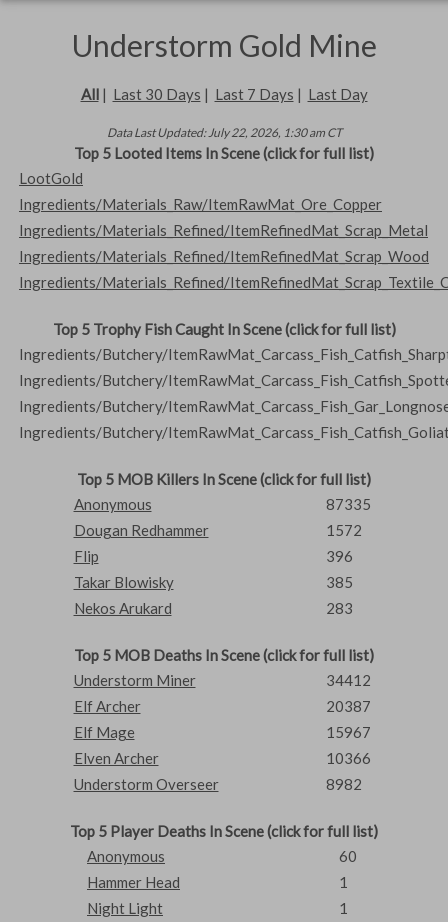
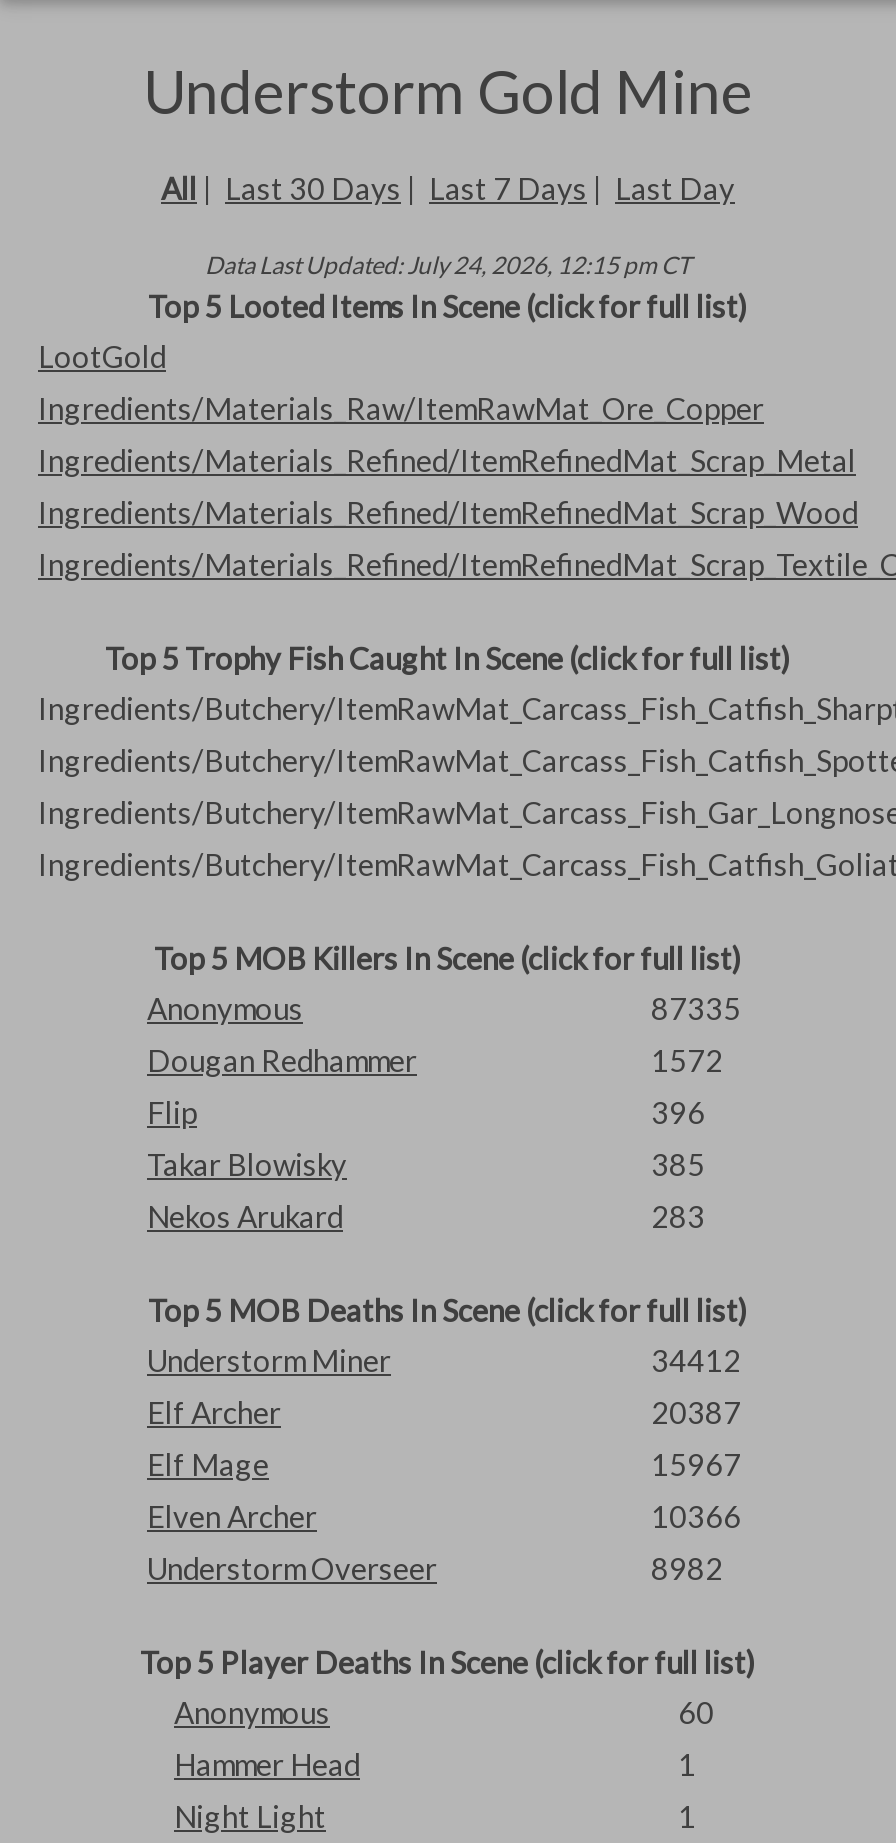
- Data Last Updated: July 22, 2026, 1:30 am CT
+ Data Last Updated: July 24, 2026, 12:15 pm CT
